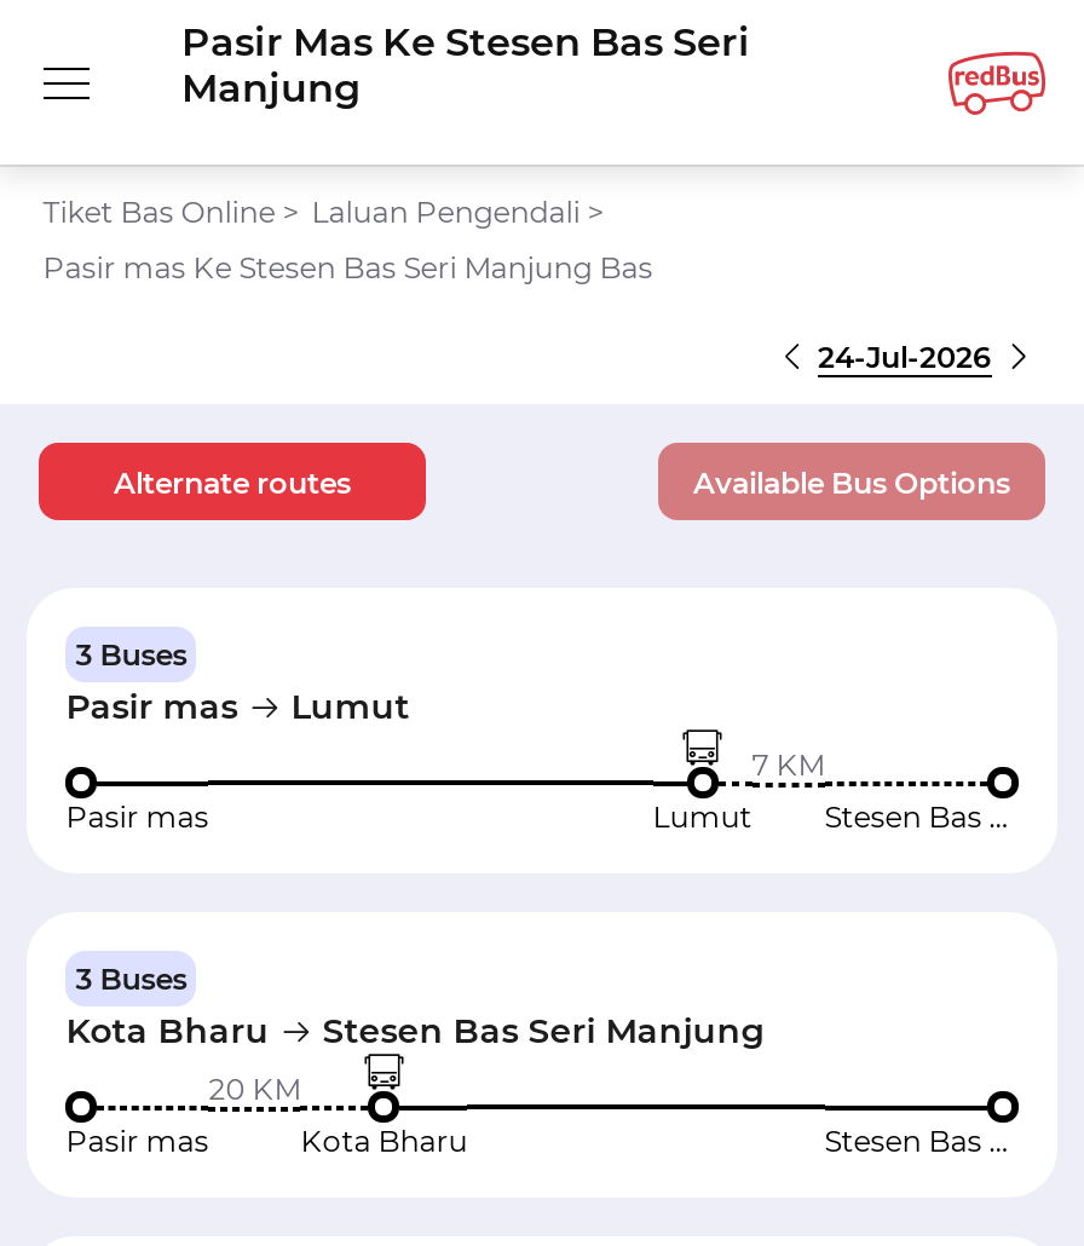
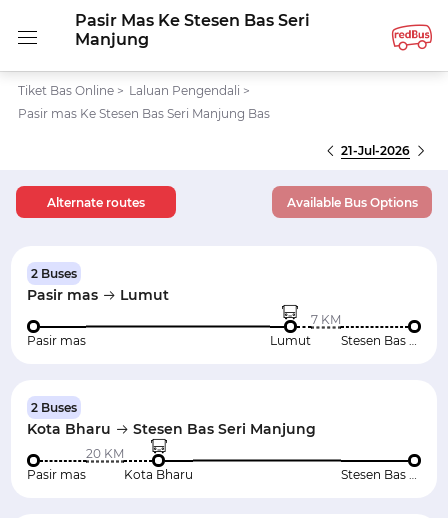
- 24-Jul-2026
+ 21-Jul-2026

- 3 Buses
+ 2 Buses

- 3 Buses
+ 2 Buses
